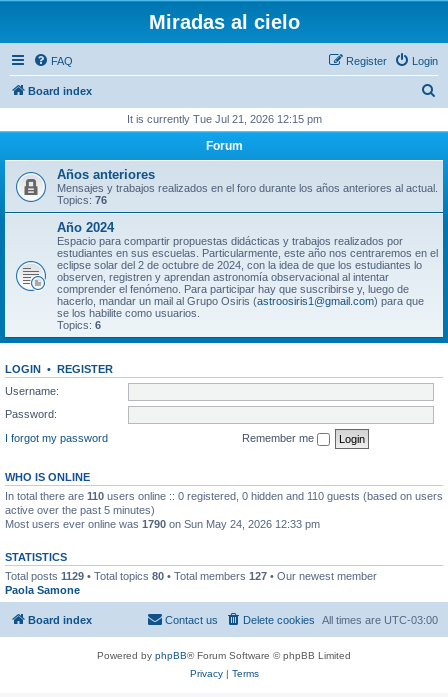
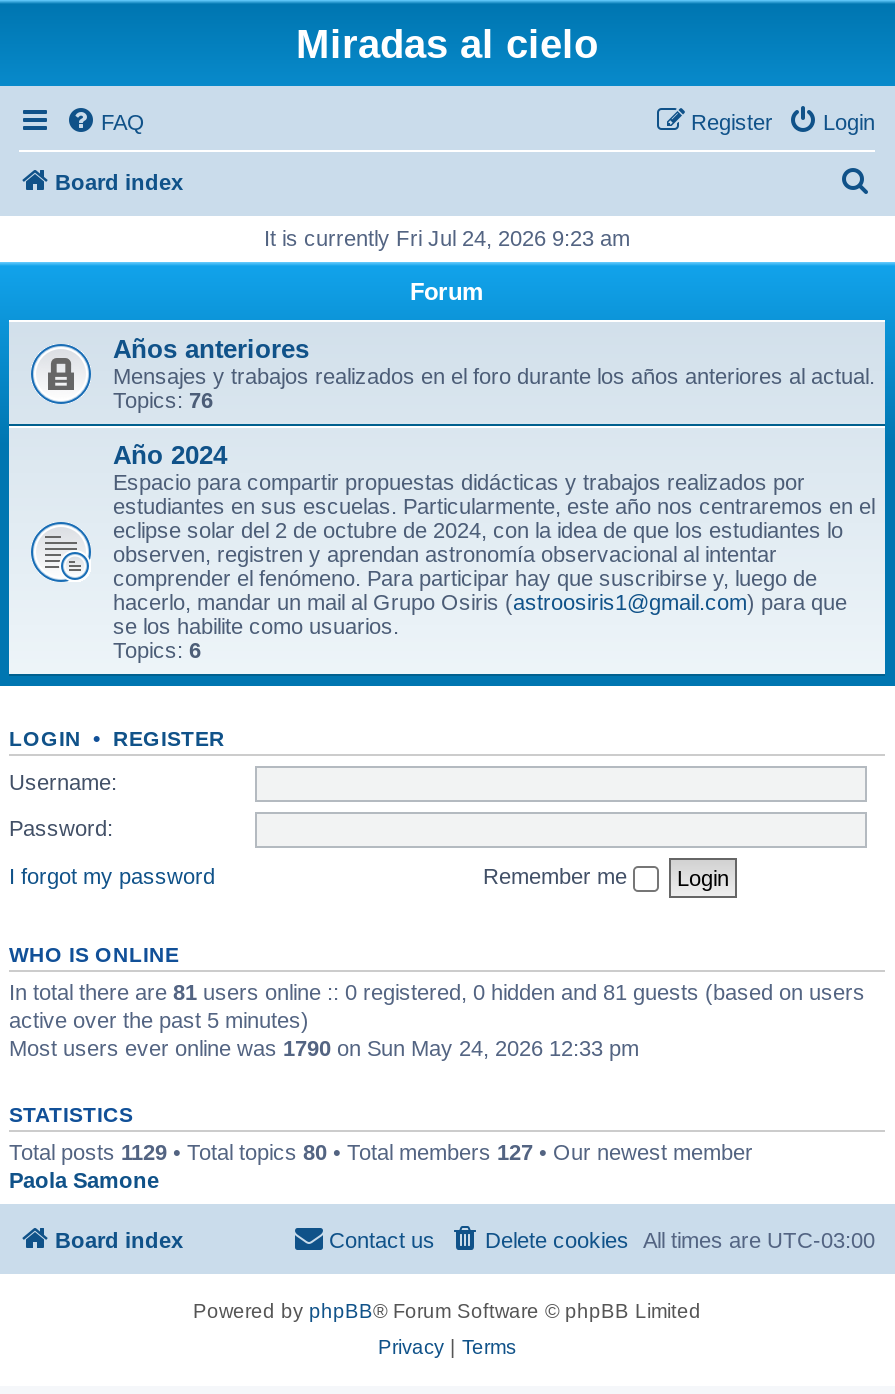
- It is currently Tue Jul 21, 2026 12:15 pm
+ It is currently Fri Jul 24, 2026 9:23 am

- In total there are 110 users online :: 0 registered, 0 hidden and 110 guests (based on users
+ In total there are 81 users online :: 0 registered, 0 hidden and 81 guests (based on users
